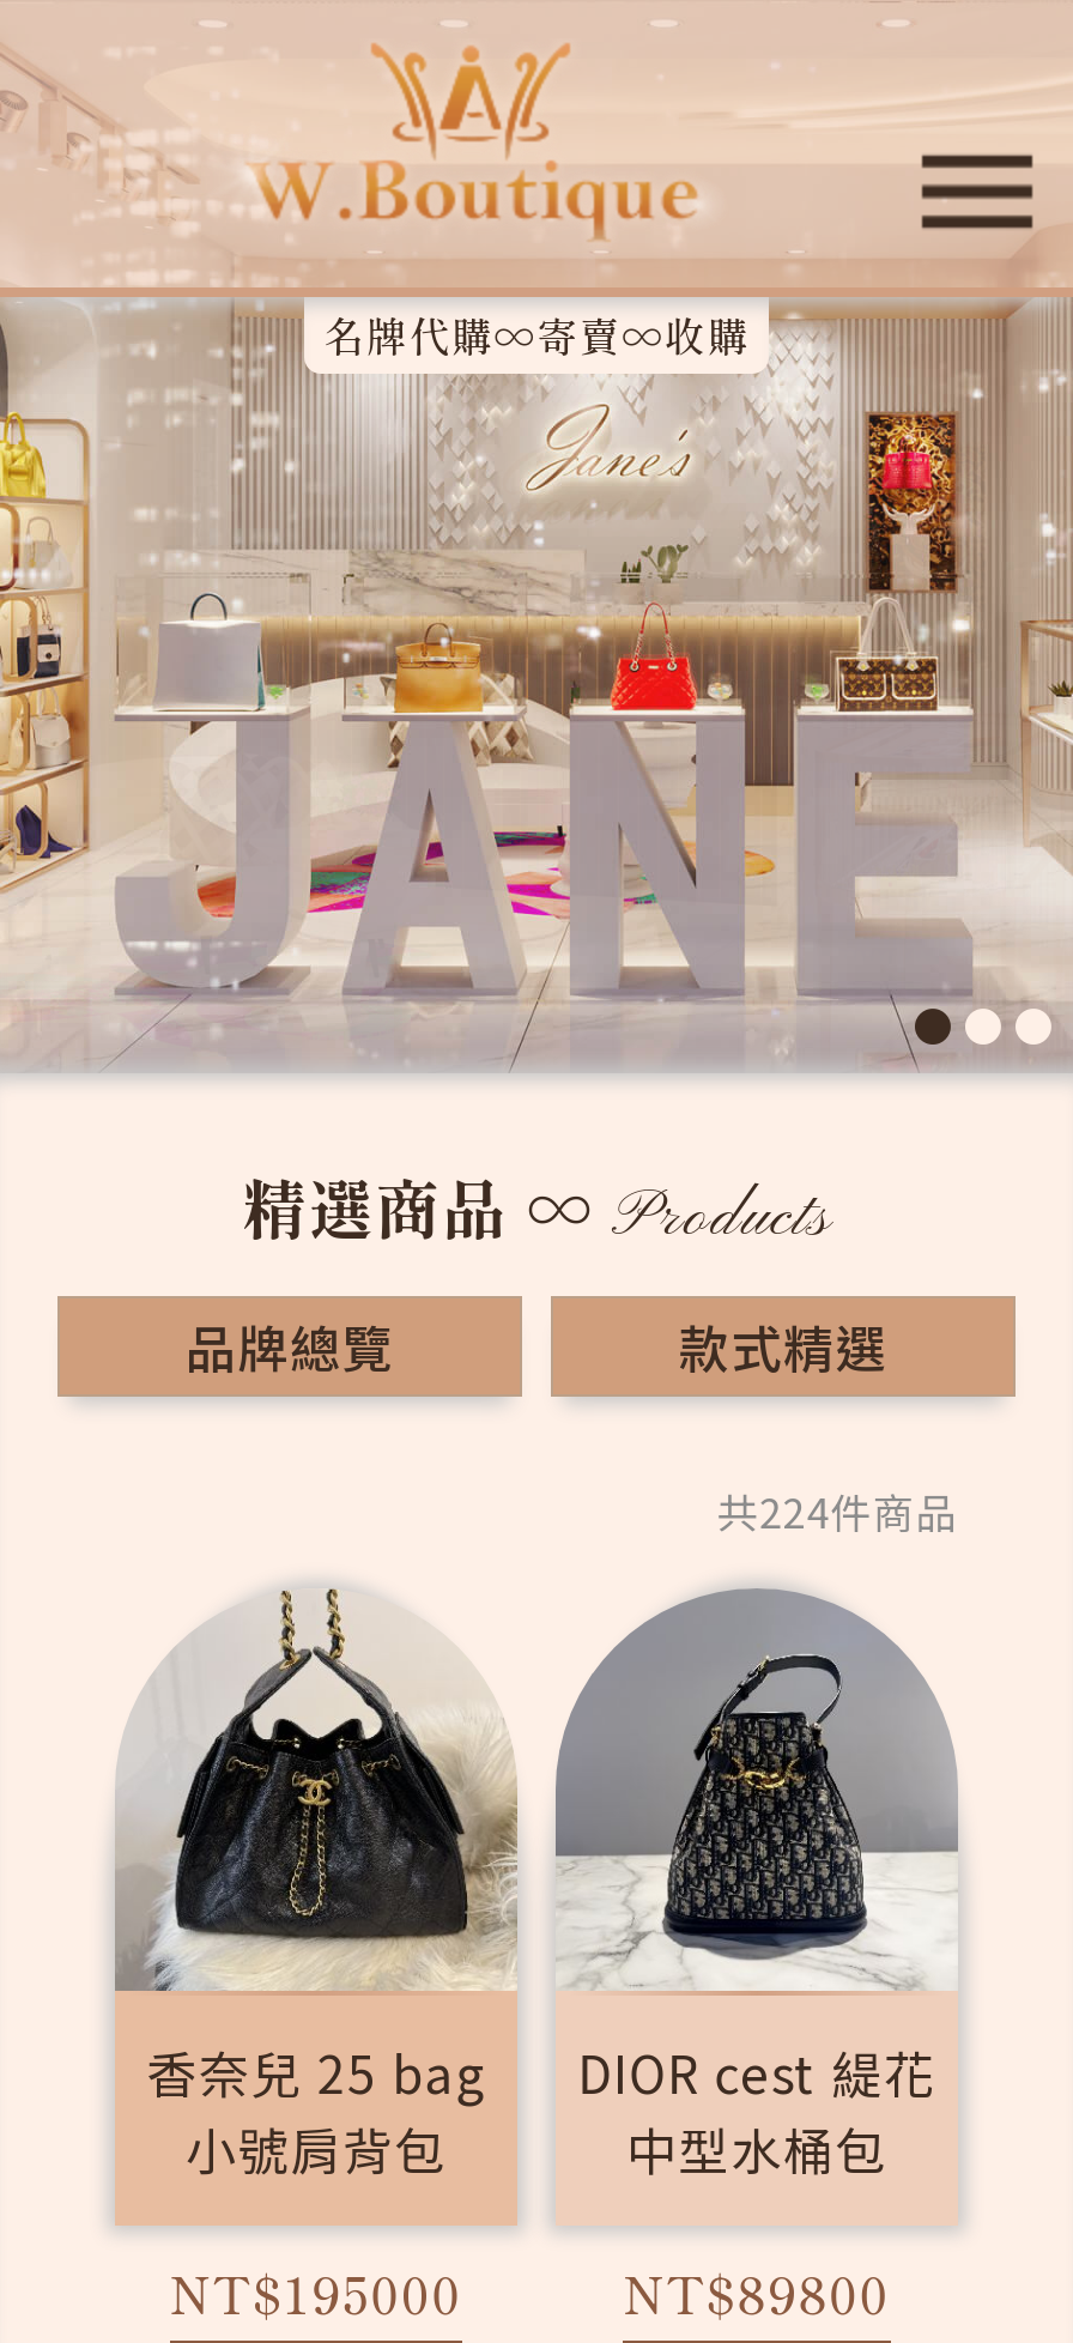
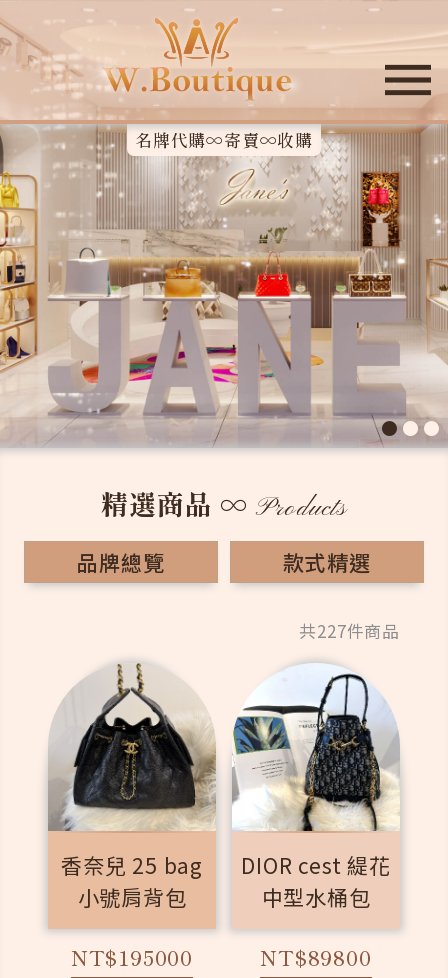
- 共224件商品
+ 共227件商品

- [image]
+ [image]
